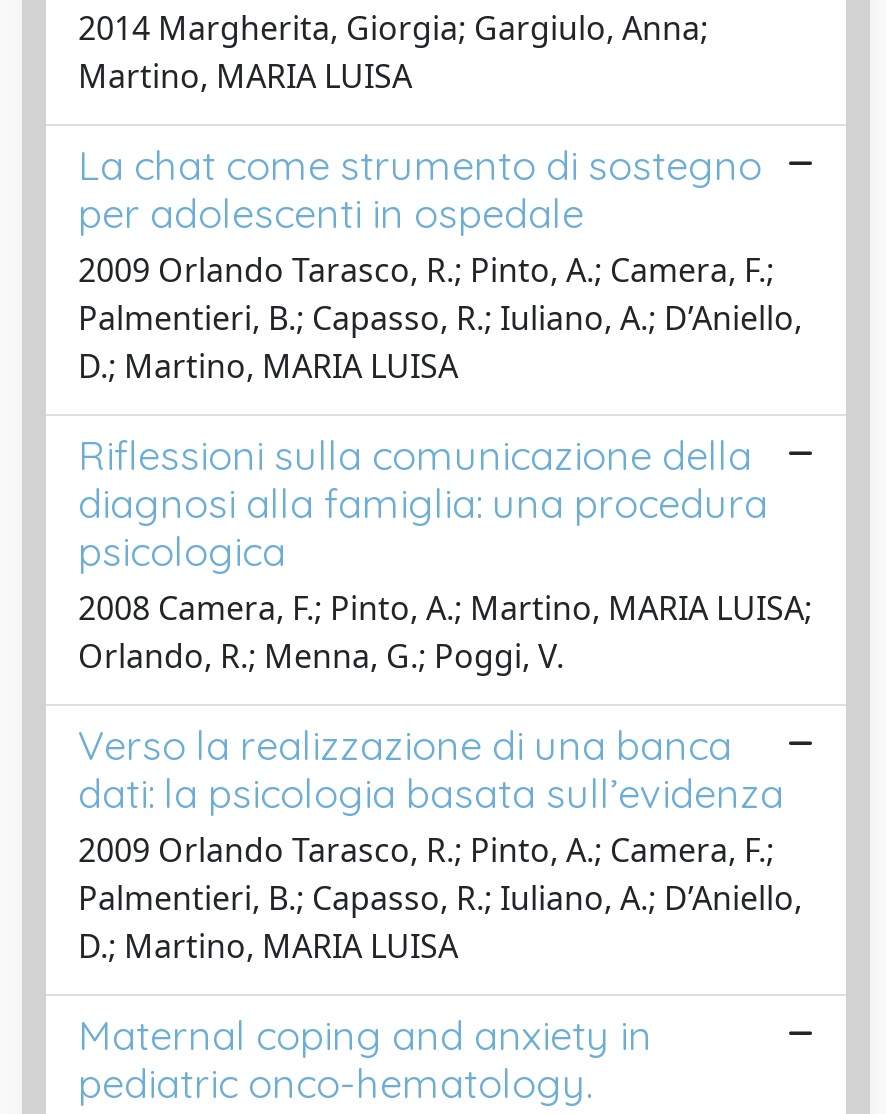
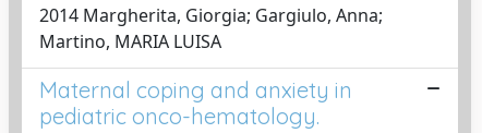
- La chat come strumento di sostegno
- per adolescenti in ospedale
- 2009 Orlando Tarasco, R.; Pinto, A.; Camera, F.;
- Palmentieri, B.; Capasso, R.; Iuliano, A.; D’Aniello,
- D.; Martino, MARIA LUISA
- Riflessioni sulla comunicazione della
- diagnosi alla famiglia: una procedura
- psicologica
- 2008 Camera, F.; Pinto, A.; Martino, MARIA LUISA;
- Orlando, R.; Menna, G.; Poggi, V.
- Verso la realizzazione di una banca
- dati: la psicologia basata sull’evidenza
- 2009 Orlando Tarasco, R.; Pinto, A.; Camera, F.;
- Palmentieri, B.; Capasso, R.; Iuliano, A.; D’Aniello,
- D.; Martino, MARIA LUISA
